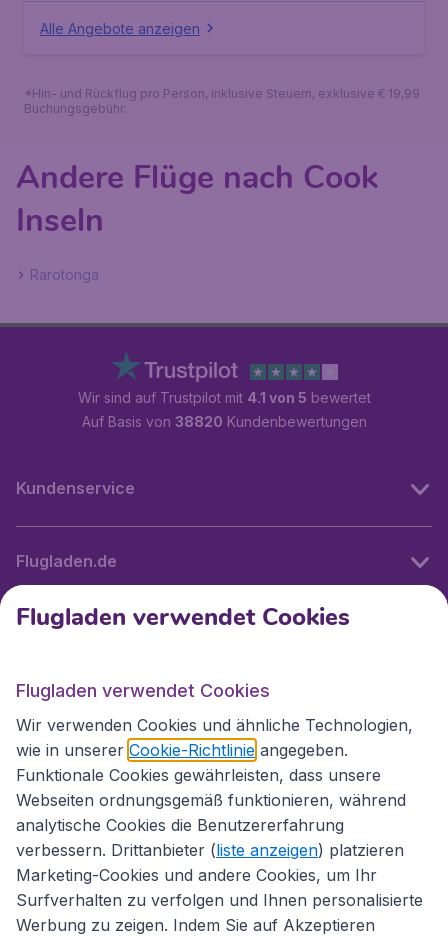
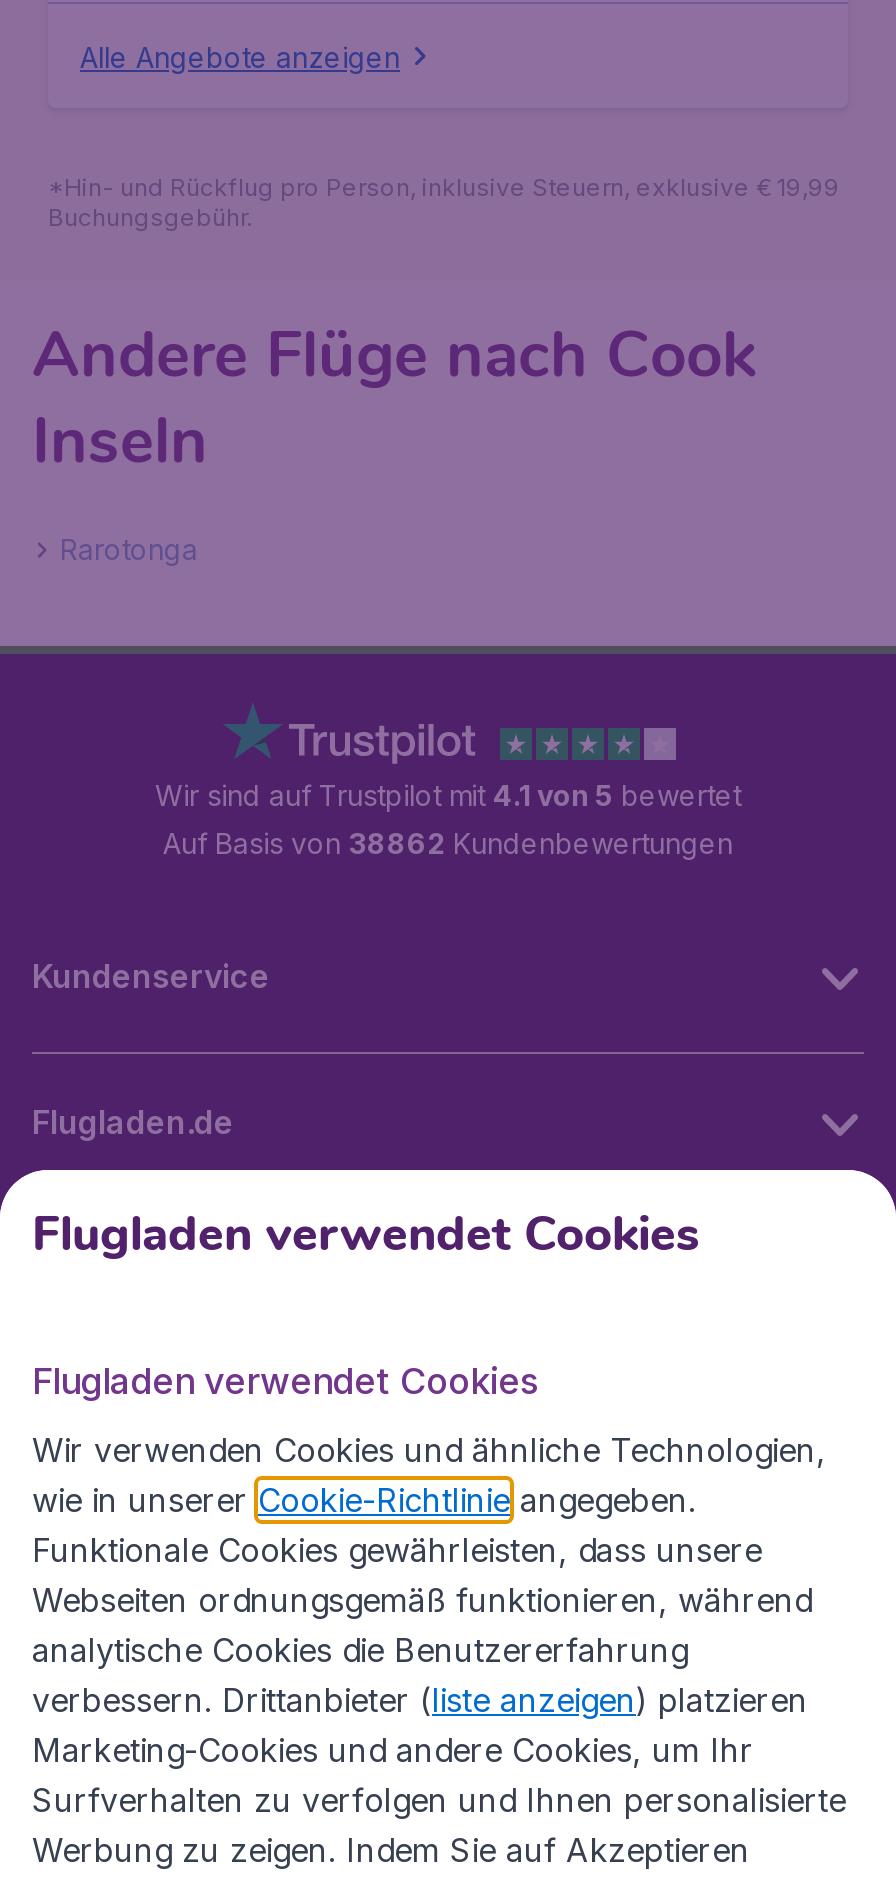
- Auf Basis von 38820 Kundenbewertungen
+ Auf Basis von 38862 Kundenbewertungen
